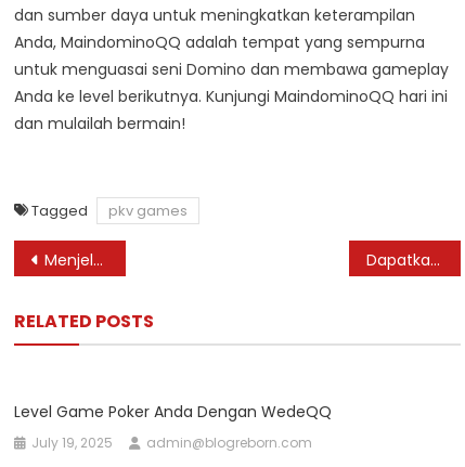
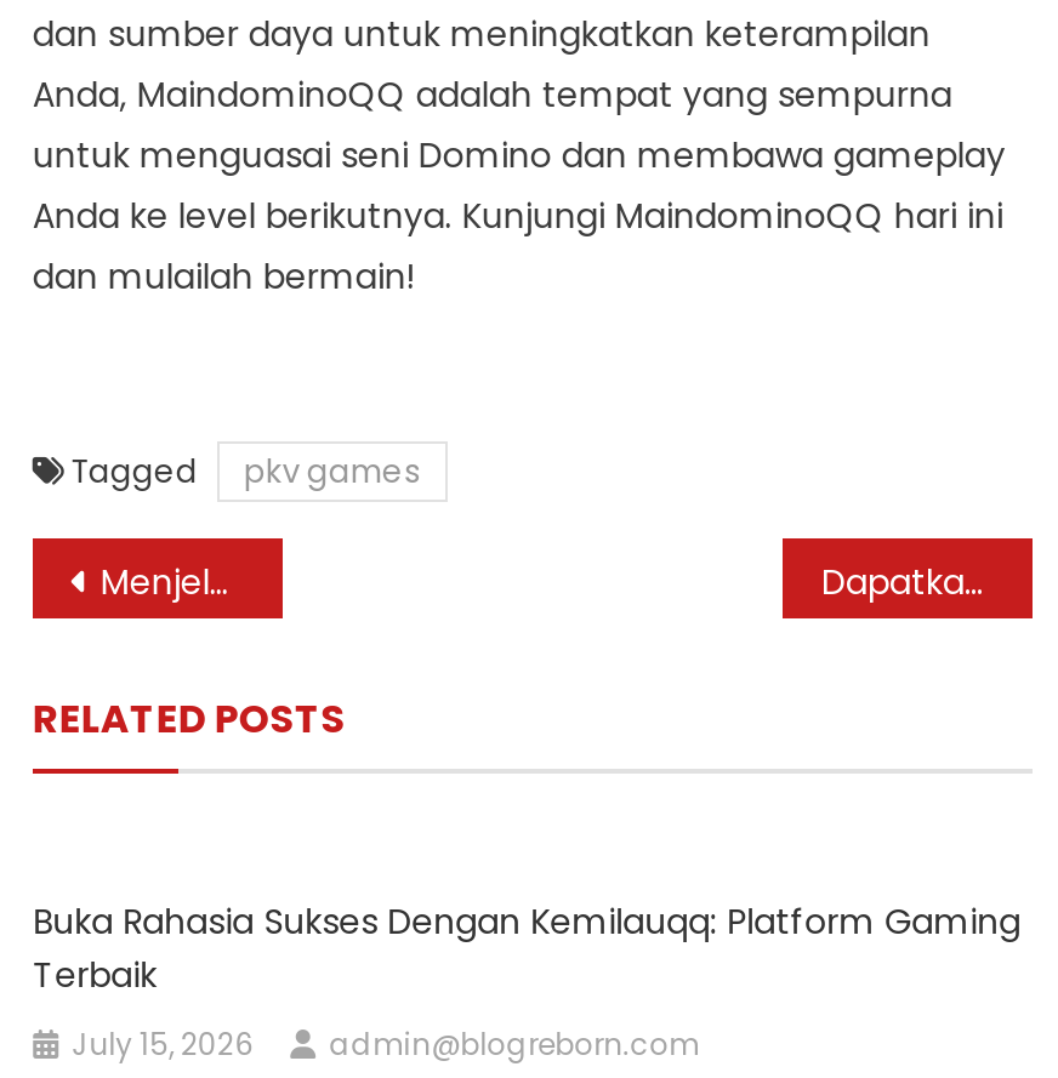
- Level Game Poker Anda Dengan WedeQQ
+ Buka Rahasia Sukses Dengan Kemilauqq: Platform Gaming
+ Terbaik

- July 19, 2025 admin@blogreborn.com
+ July 15, 2026 admin@blogreborn.com
